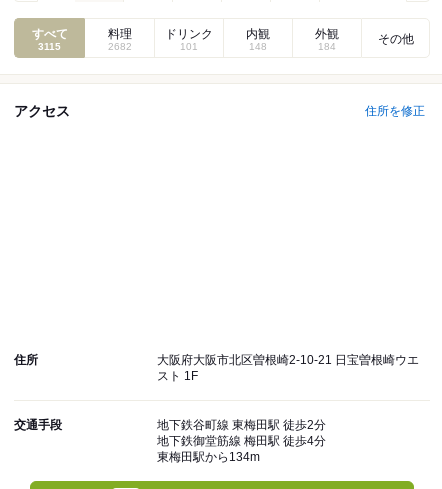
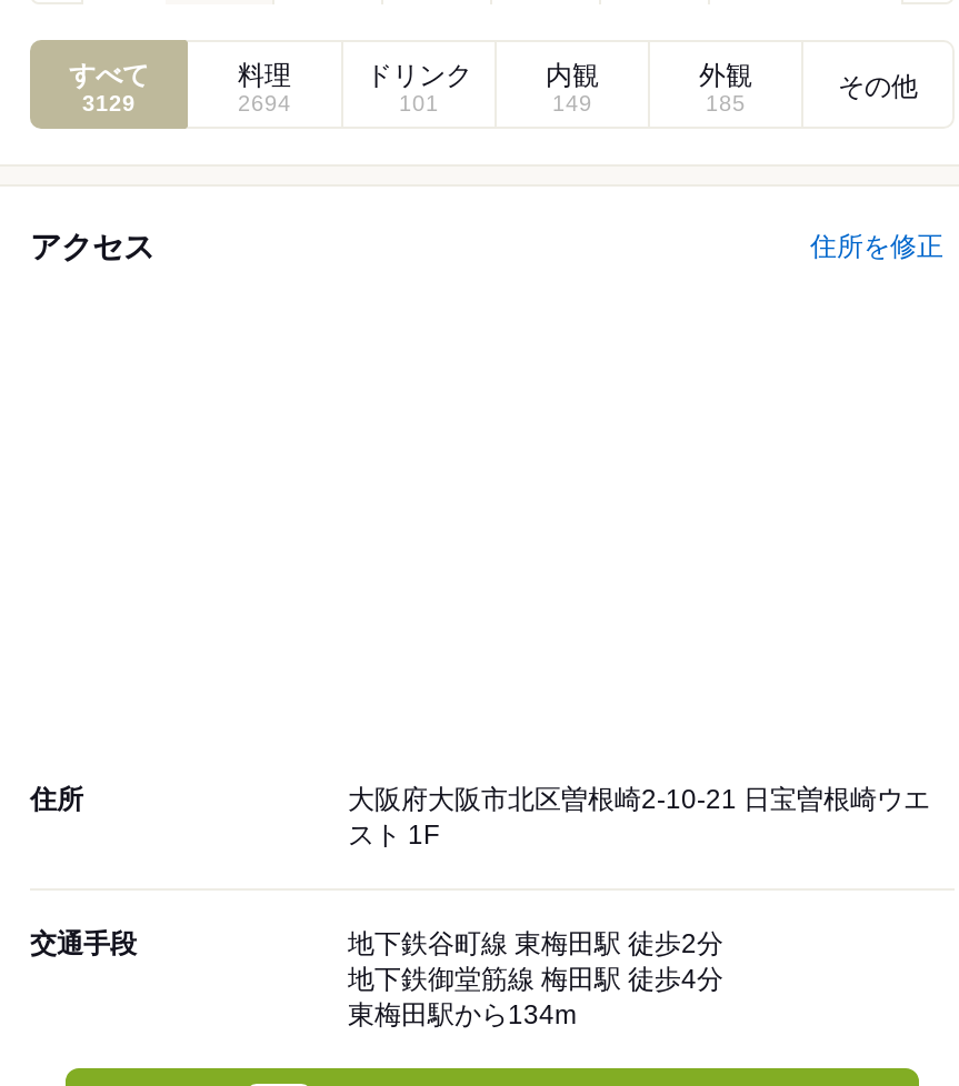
- 3115
+ 3129

- 2682
+ 2694

- 148
+ 149

- 184
+ 185
